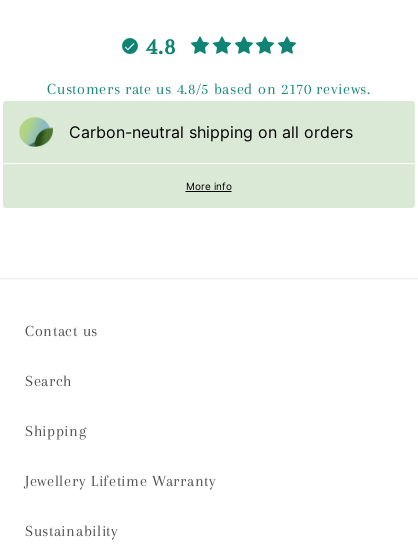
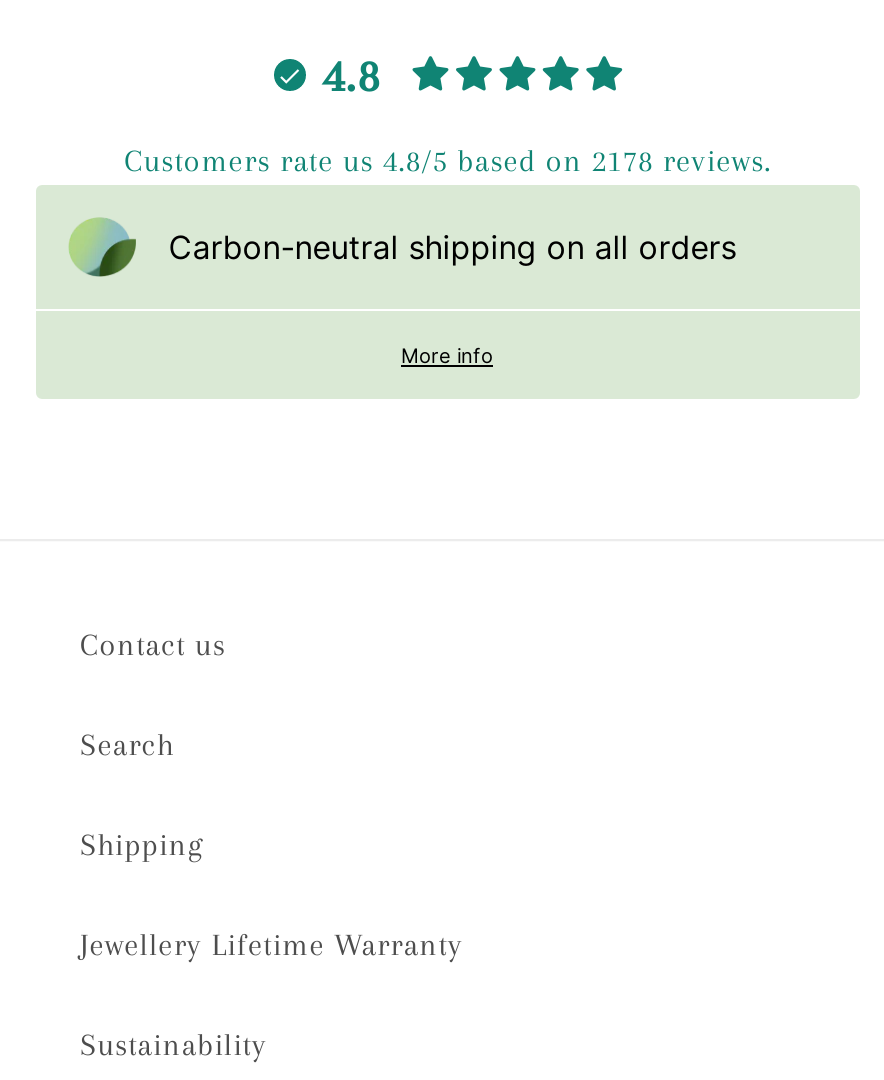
- Customers rate us 4.8/5 based on 2170 reviews.
+ Customers rate us 4.8/5 based on 2178 reviews.
